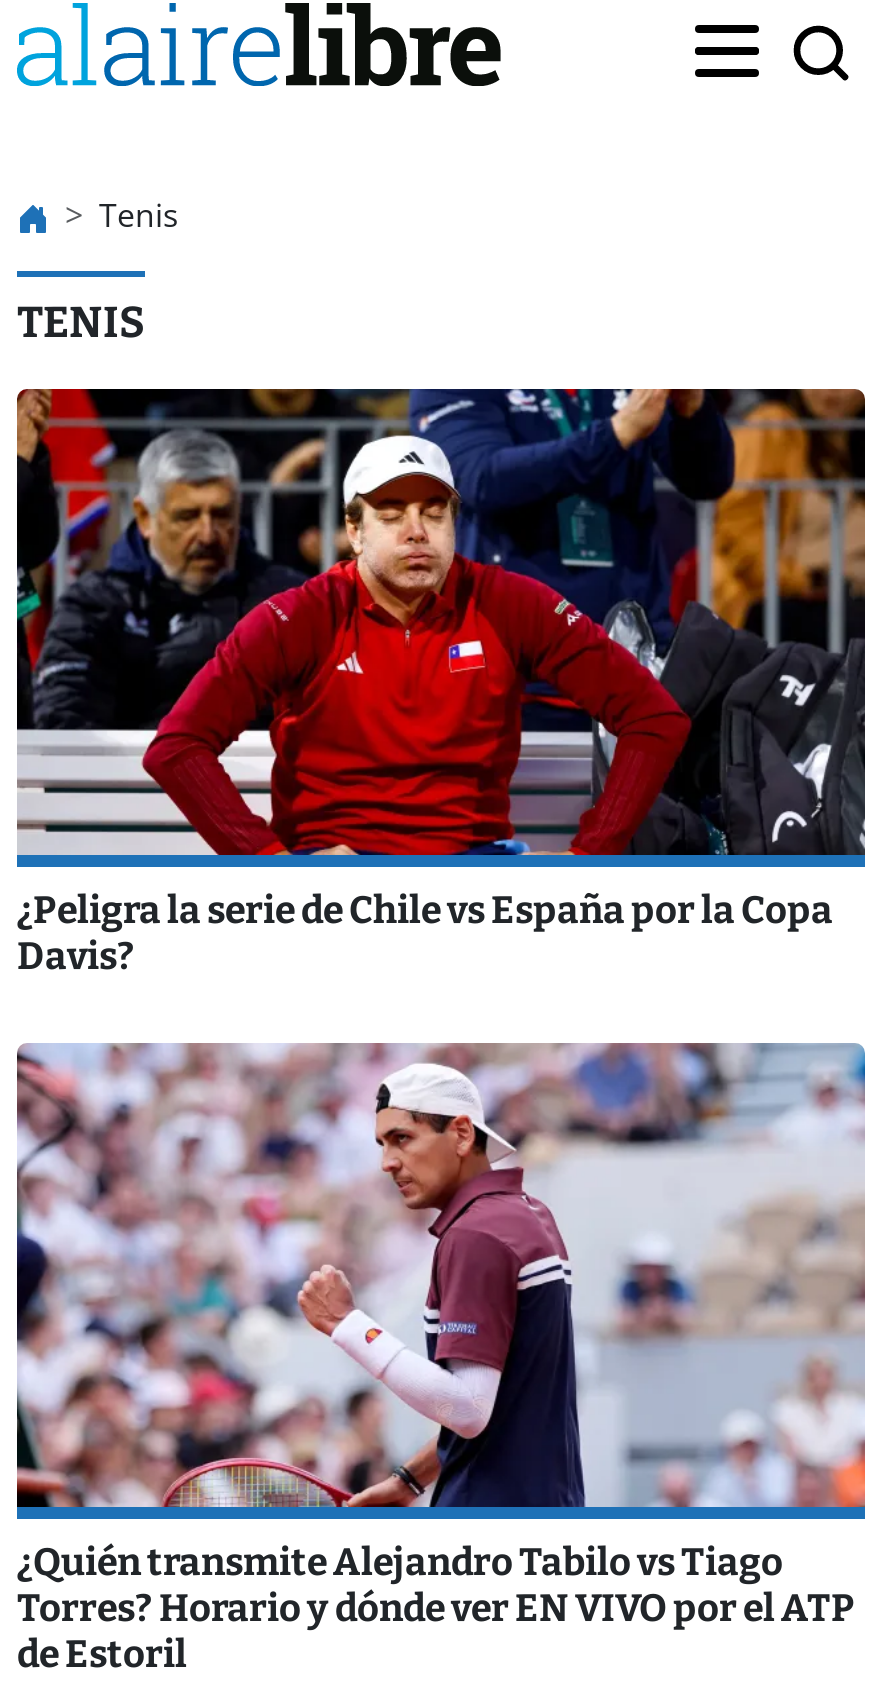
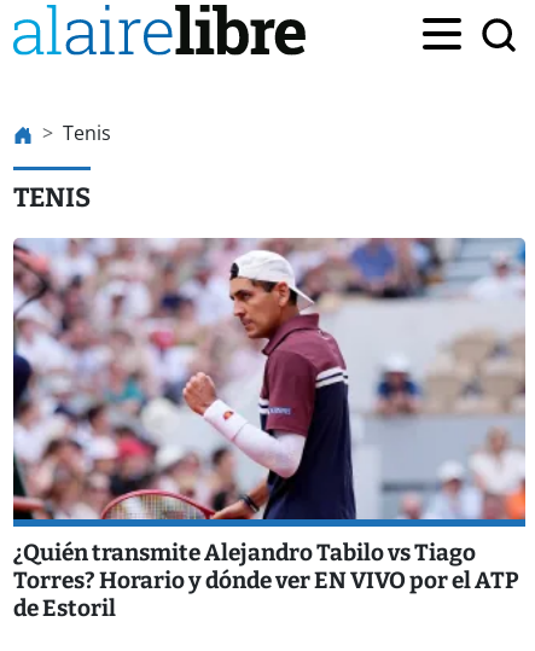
- [image]
- ¿Peligra la serie de Chile vs España por la Copa
- Davis?
